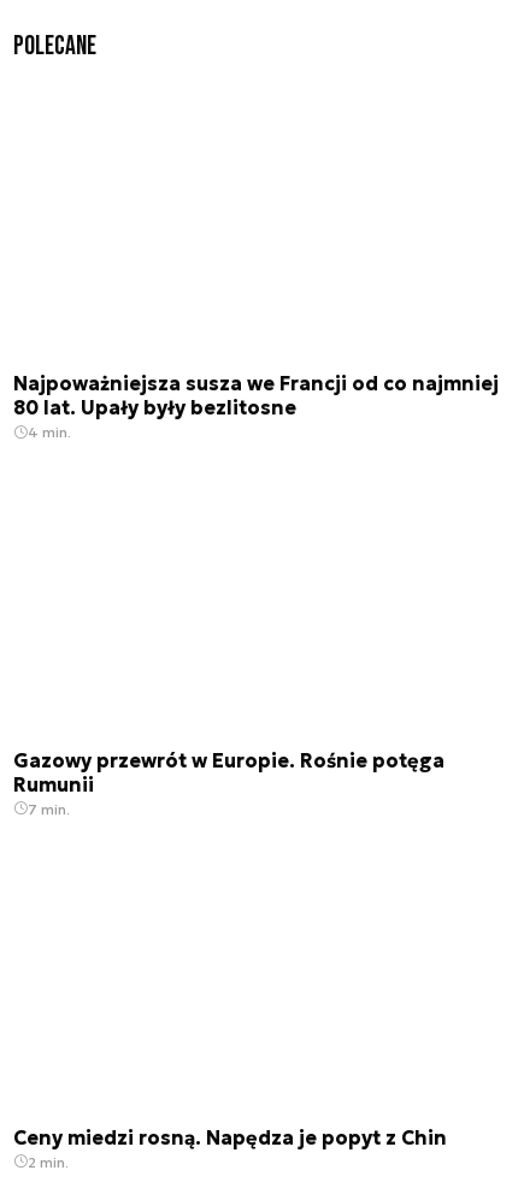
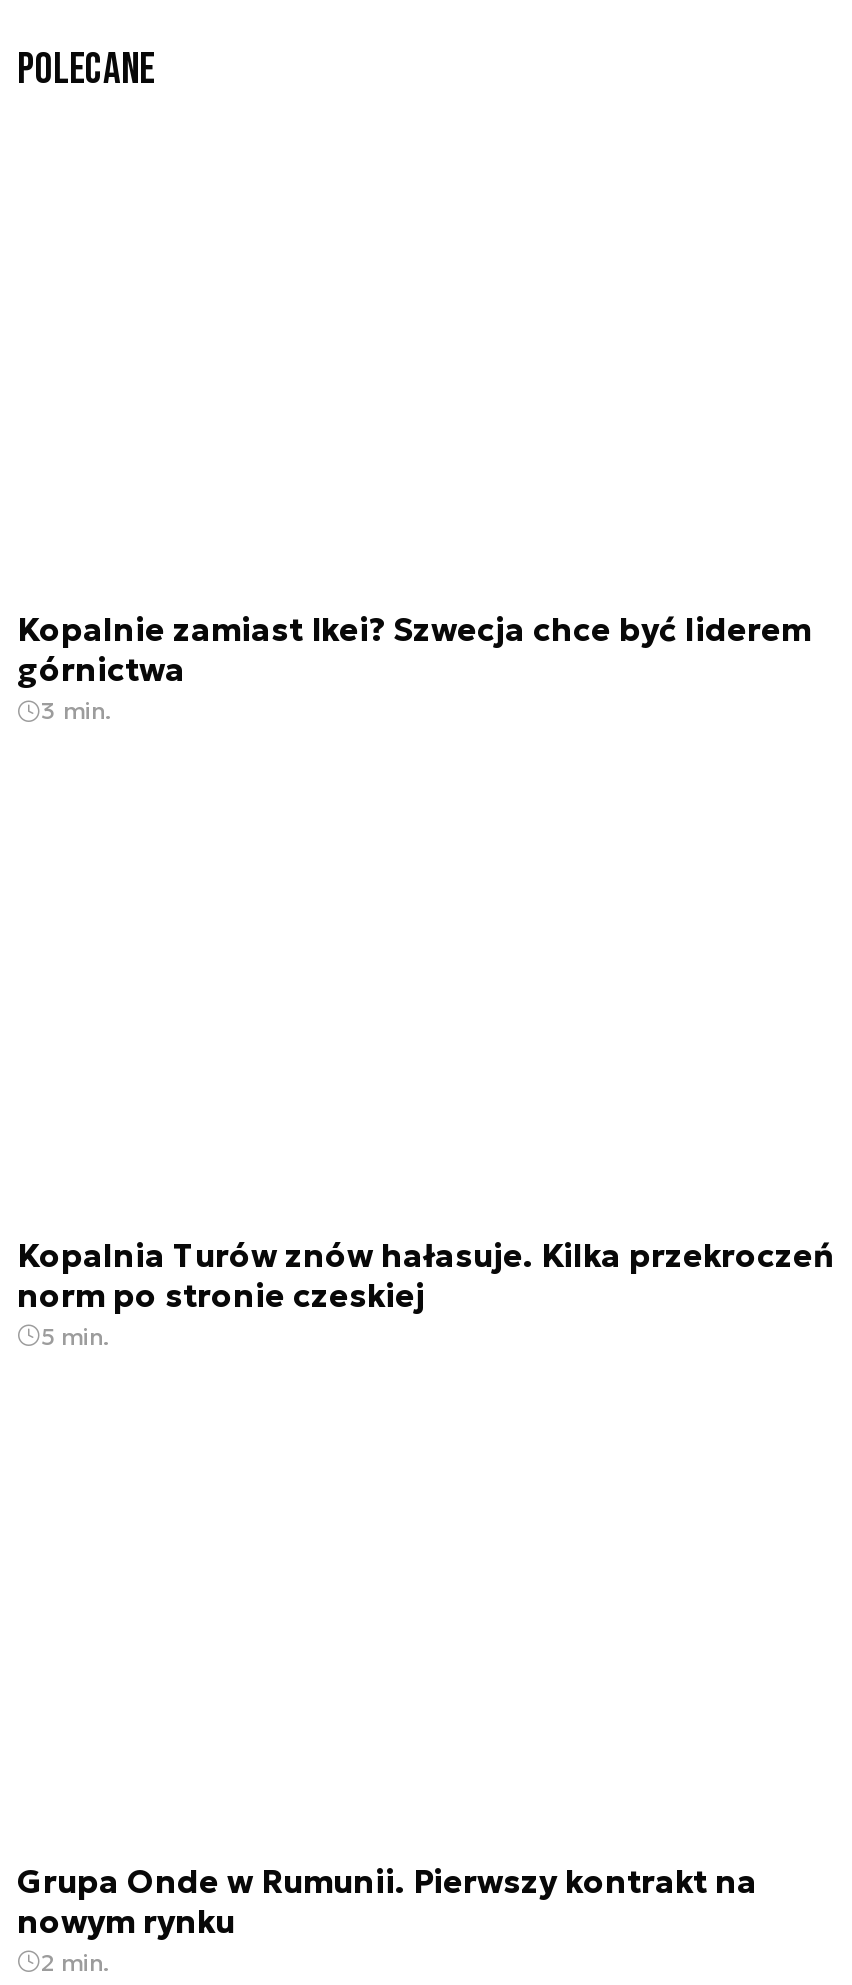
- Najpoważniejsza susza we Francji od co najmniej
- 80 lat. Upały były bezlitosne
- 4 min.
+ Kopalnie zamiast Ikei? Szwecja chce być liderem
+ górnictwa
+ 3 min.

- Gazowy przewrót w Europie. Rośnie potęga
- Rumunii
- 7 min.
+ Kopalnia Turów znów hałasuje. Kilka przekroczeń
+ norm po stronie czeskiej
+ 5 min.

- Ceny miedzi rosną. Napędza je popyt z Chin
+ Grupa Onde w Rumunii. Pierwszy kontrakt na
+ nowym rynku
